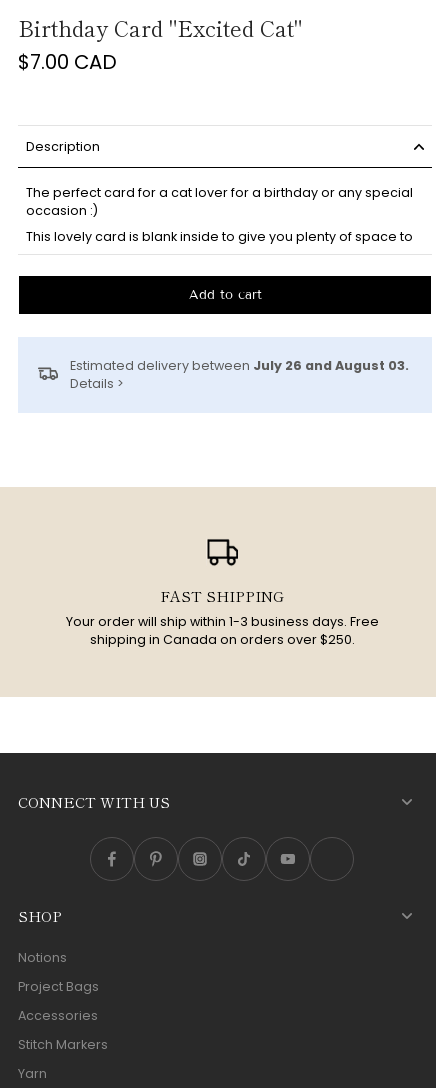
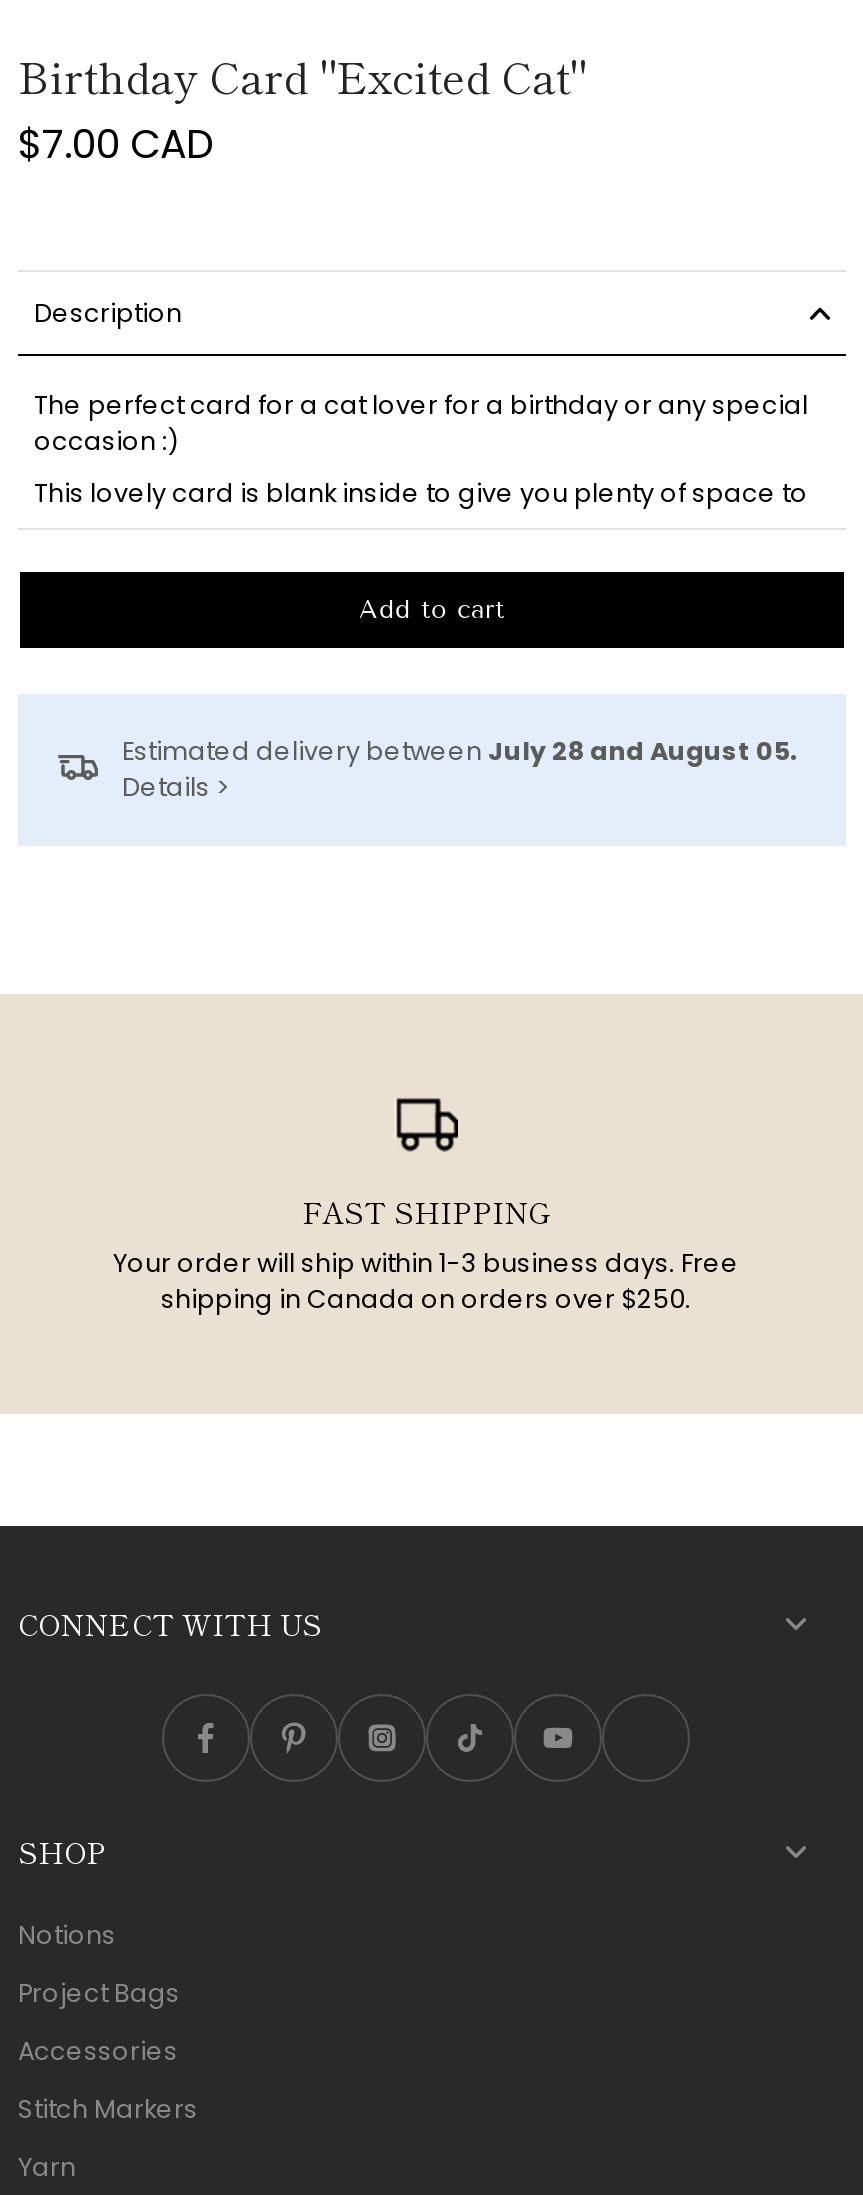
- Estimated delivery between July 26 and August 03.
+ Estimated delivery between July 28 and August 05.
